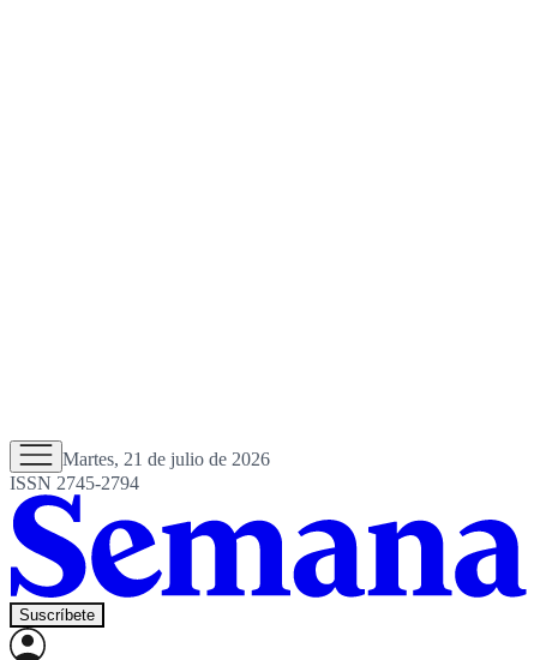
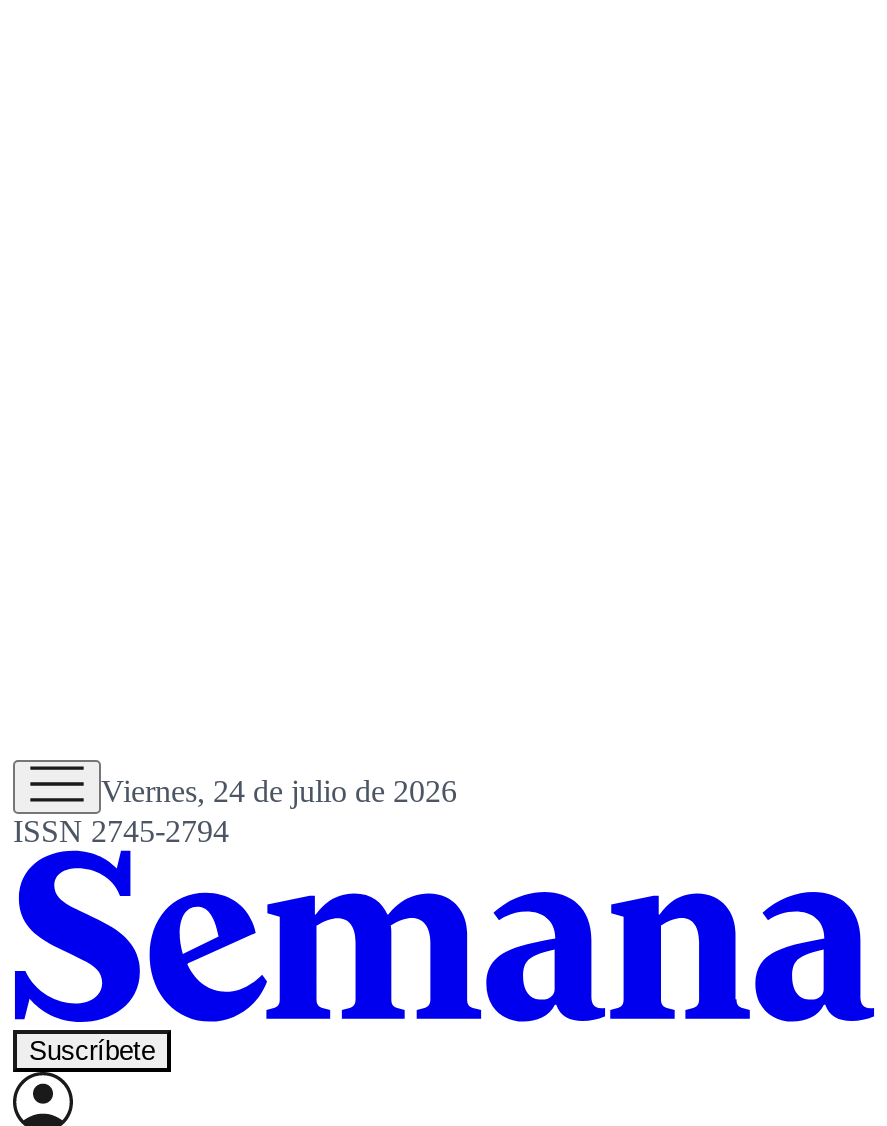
- Martes, 21 de julio de 2026
+ Viernes, 24 de julio de 2026
